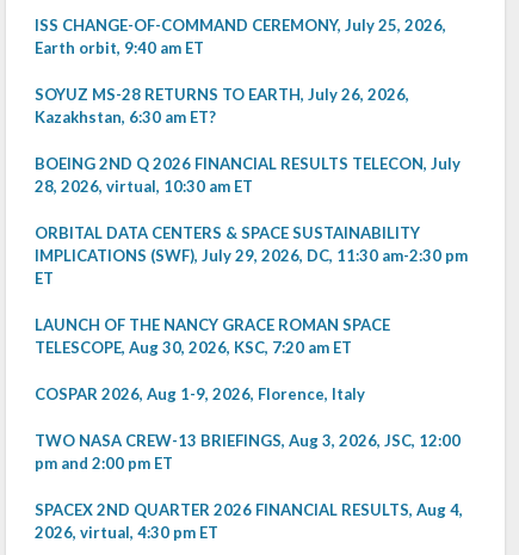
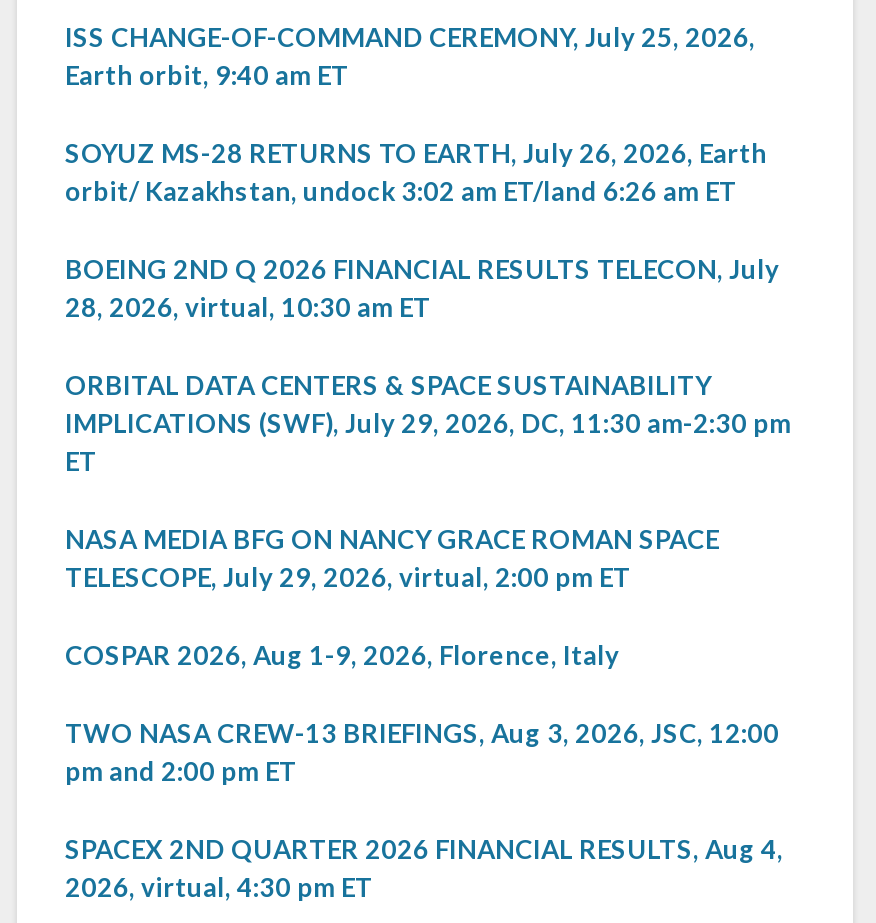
- SOYUZ MS-28 RETURNS TO EARTH, July 26, 2026,
- Kazakhstan, 6:30 am ET?
+ SOYUZ MS-28 RETURNS TO EARTH, July 26, 2026, Earth
+ orbit/ Kazakhstan, undock 3:02 am ET/land 6:26 am ET

- LAUNCH OF THE NANCY GRACE ROMAN SPACE
- TELESCOPE, Aug 30, 2026, KSC, 7:20 am ET
+ NASA MEDIA BFG ON NANCY GRACE ROMAN SPACE
+ TELESCOPE, July 29, 2026, virtual, 2:00 pm ET
